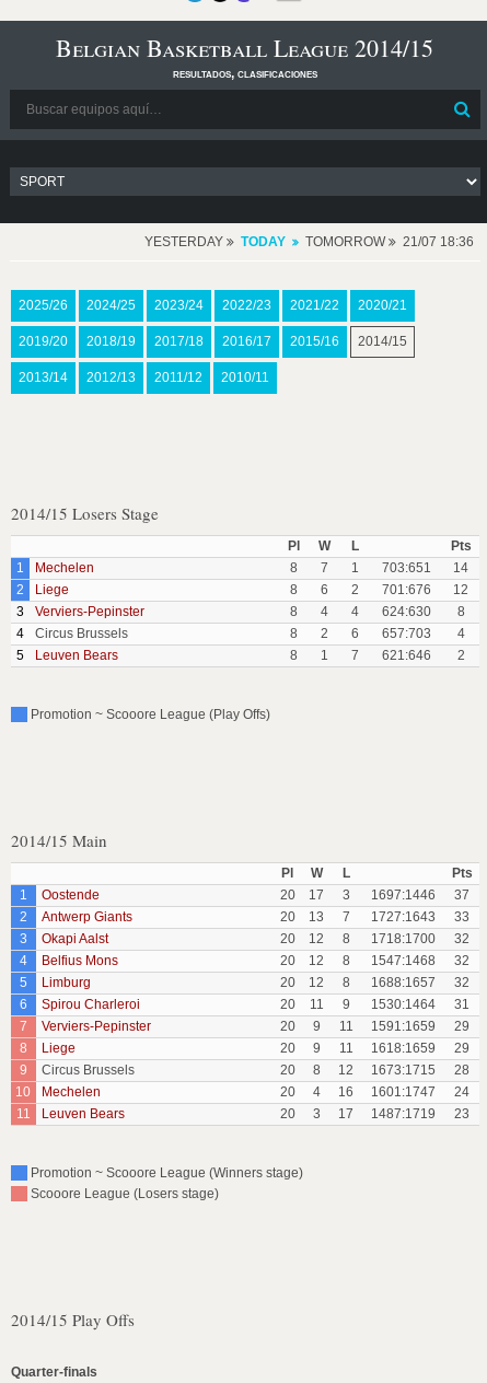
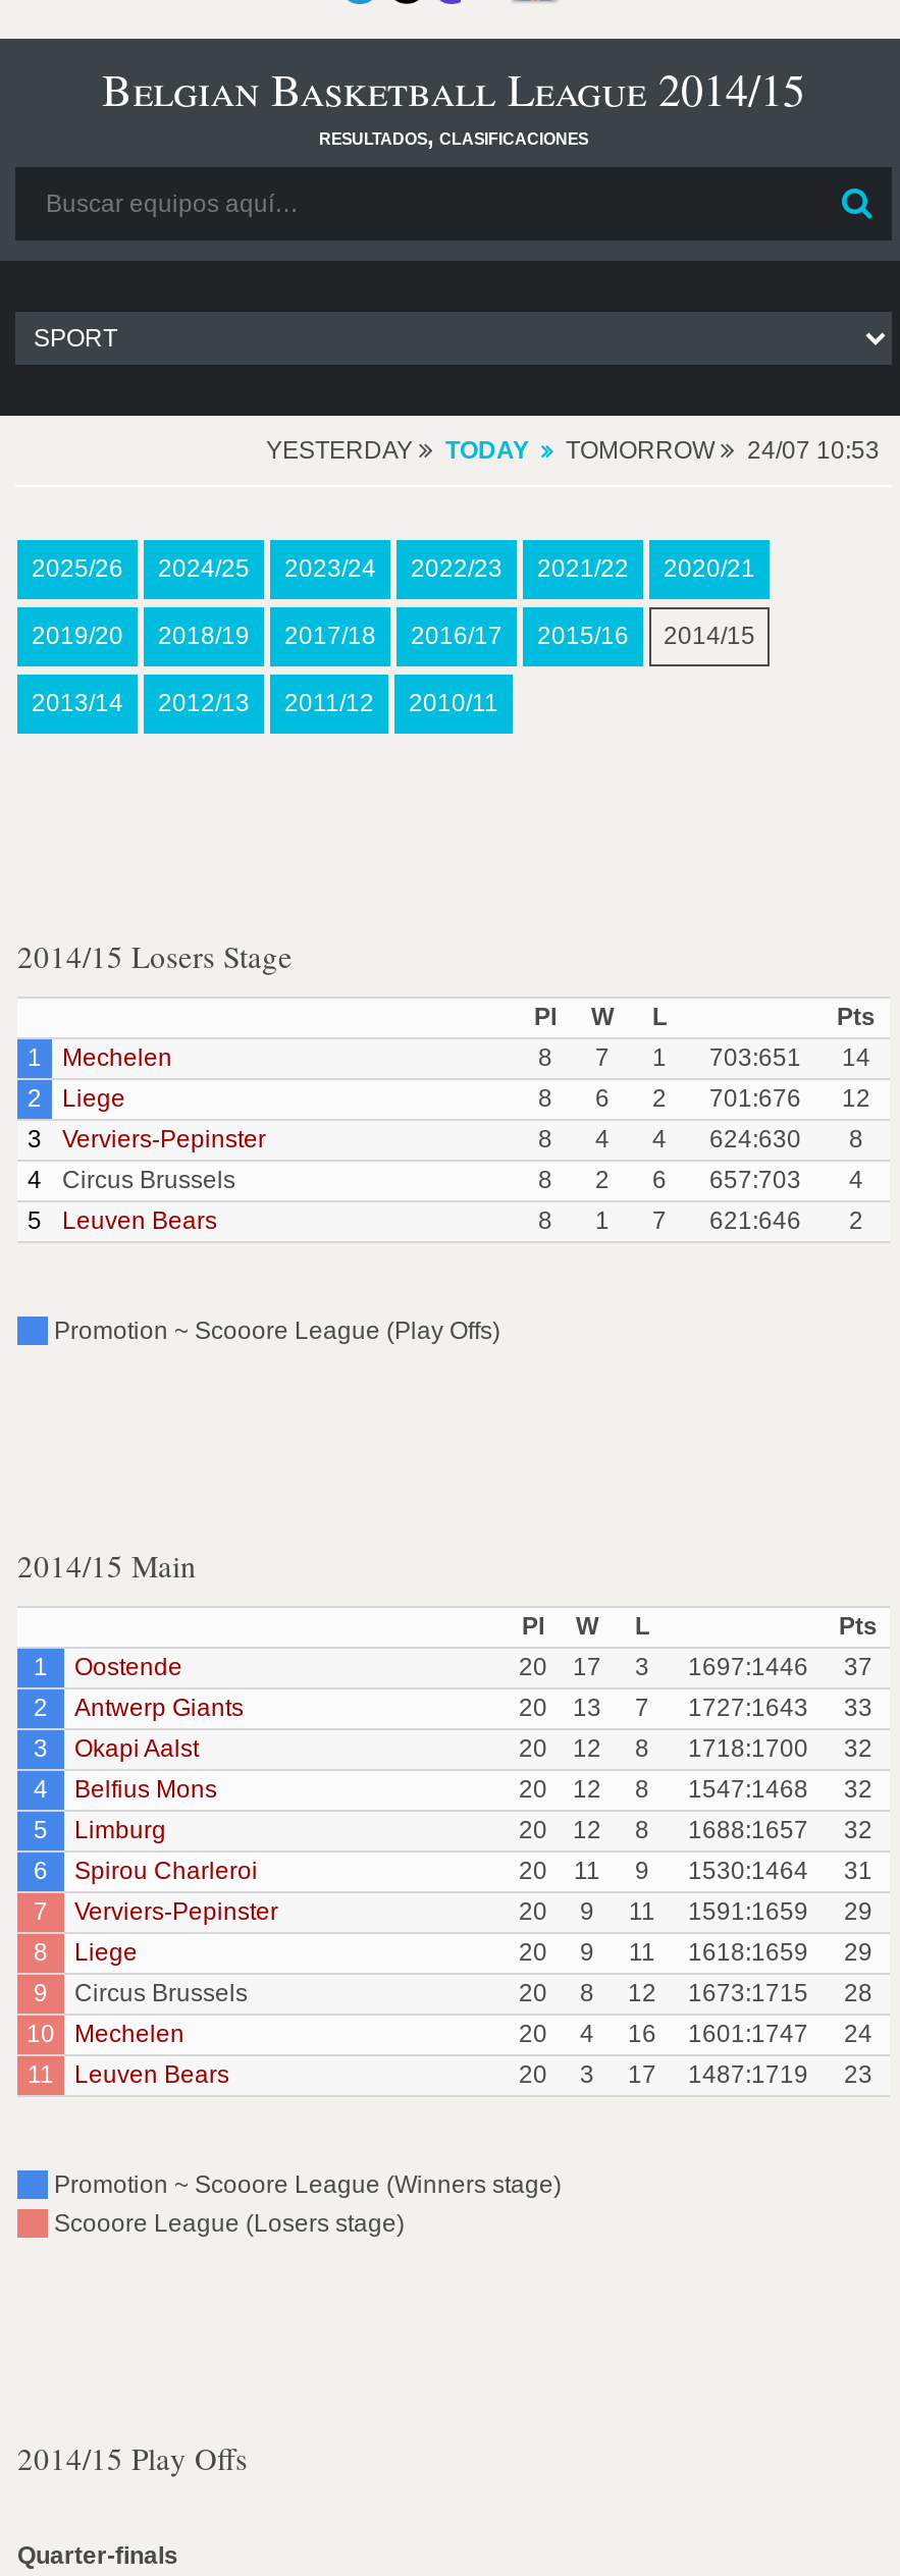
- YESTERDAY TODAY TOMORROW 21/07 18:36
+ YESTERDAY TODAY TOMORROW 24/07 10:53
